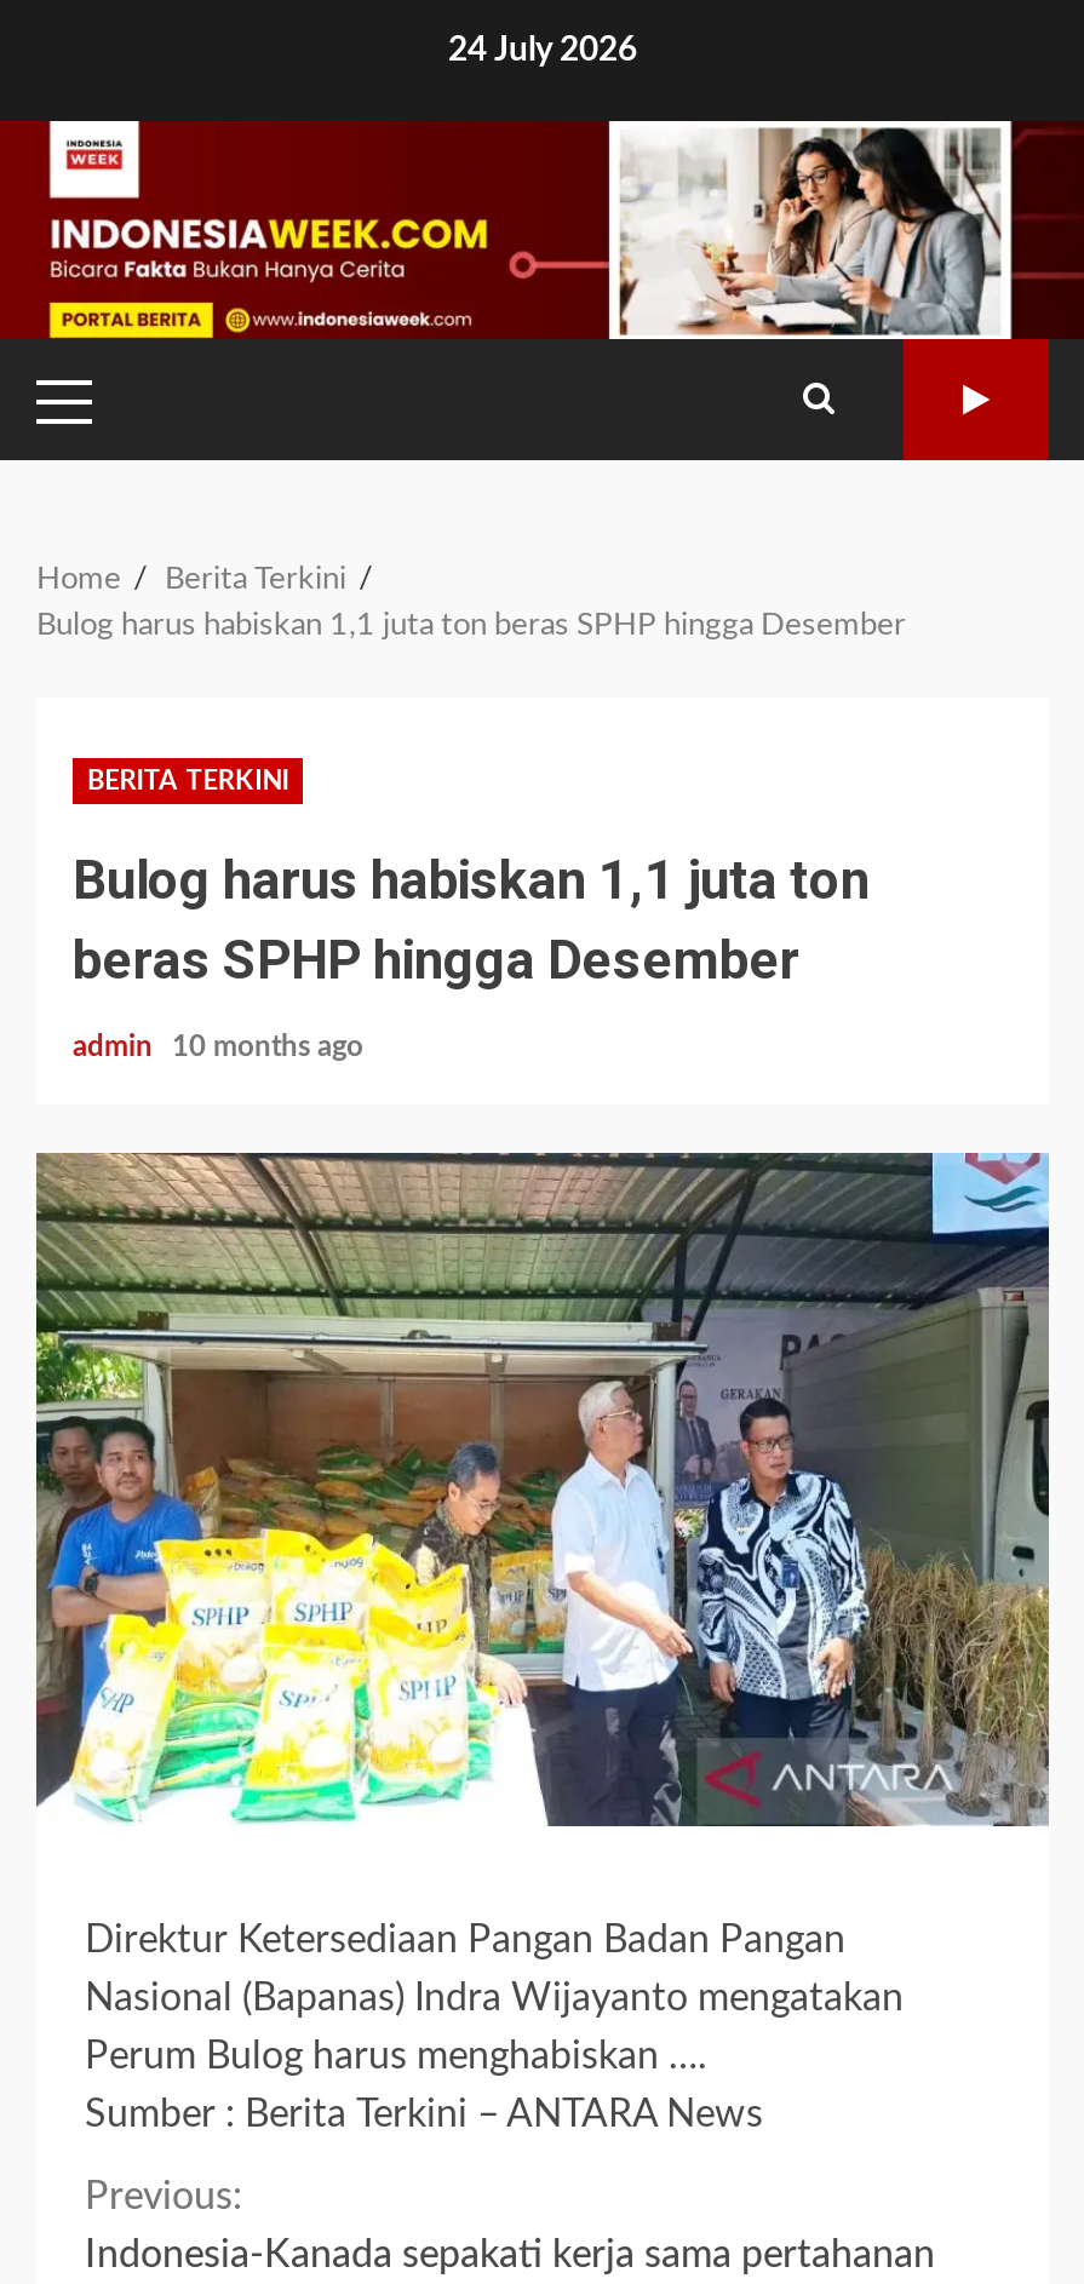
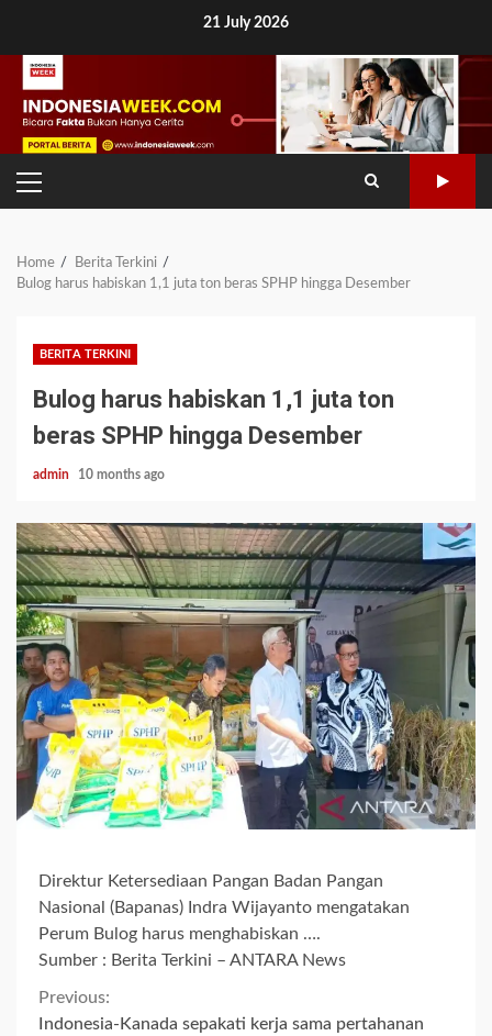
- 24 July 2026
+ 21 July 2026
